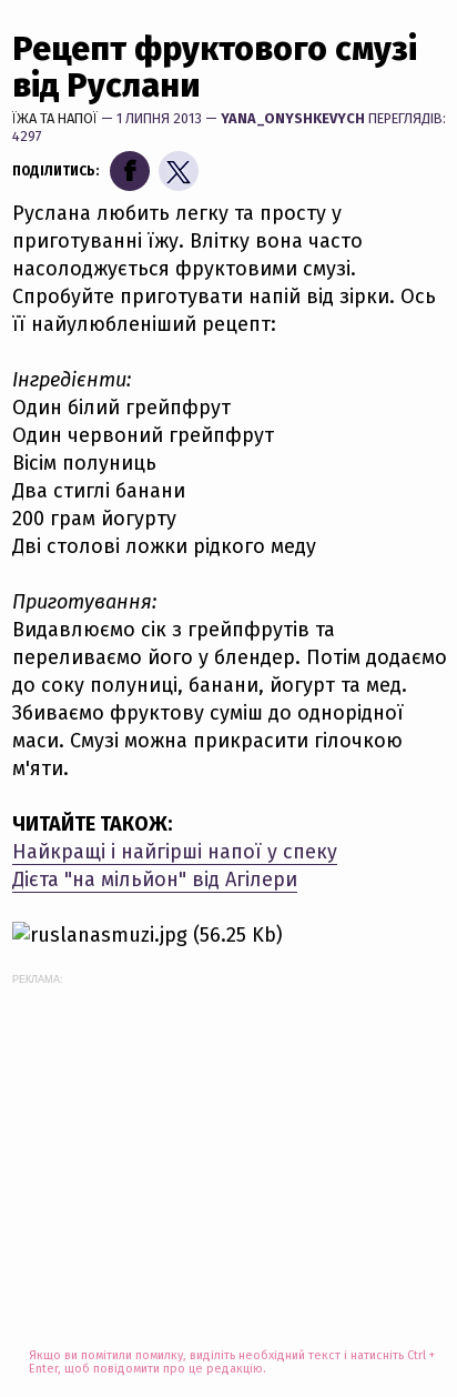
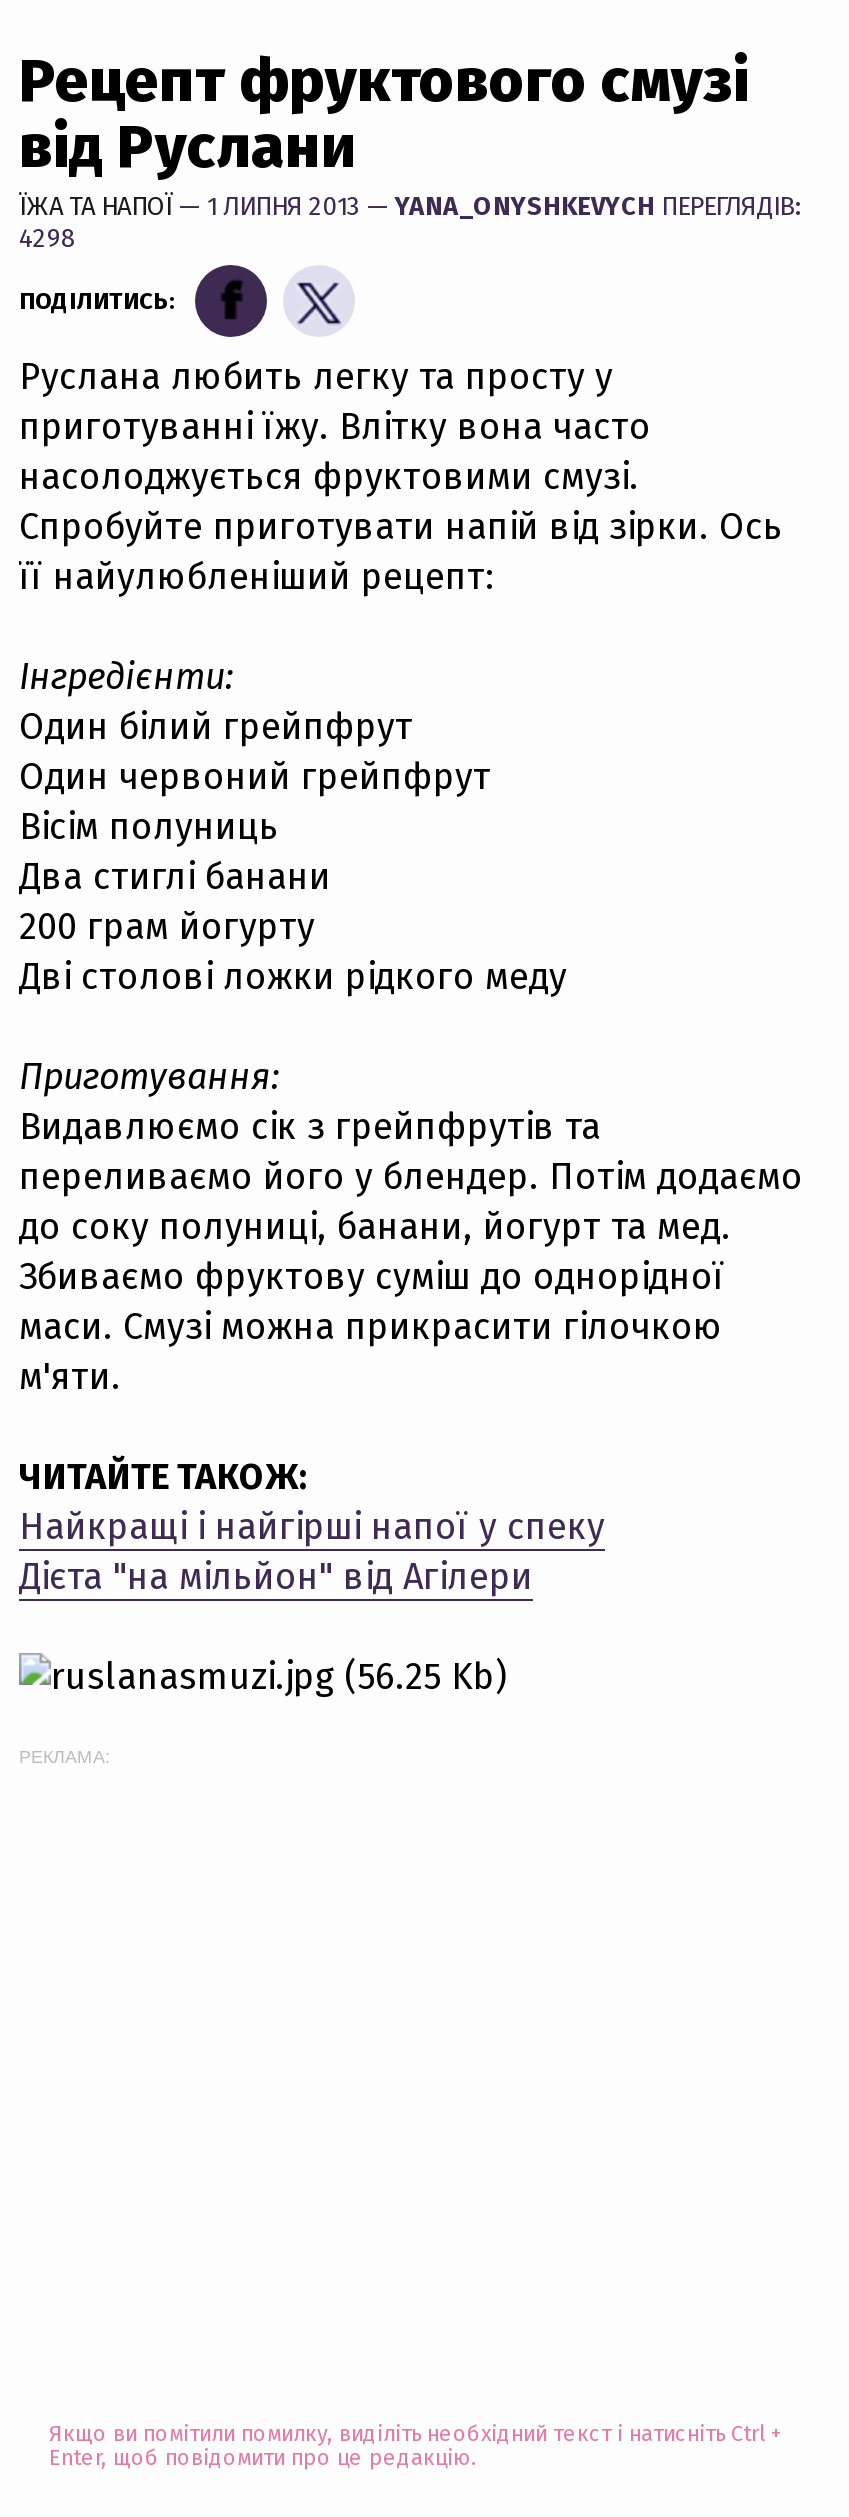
- 4297
+ 4298
